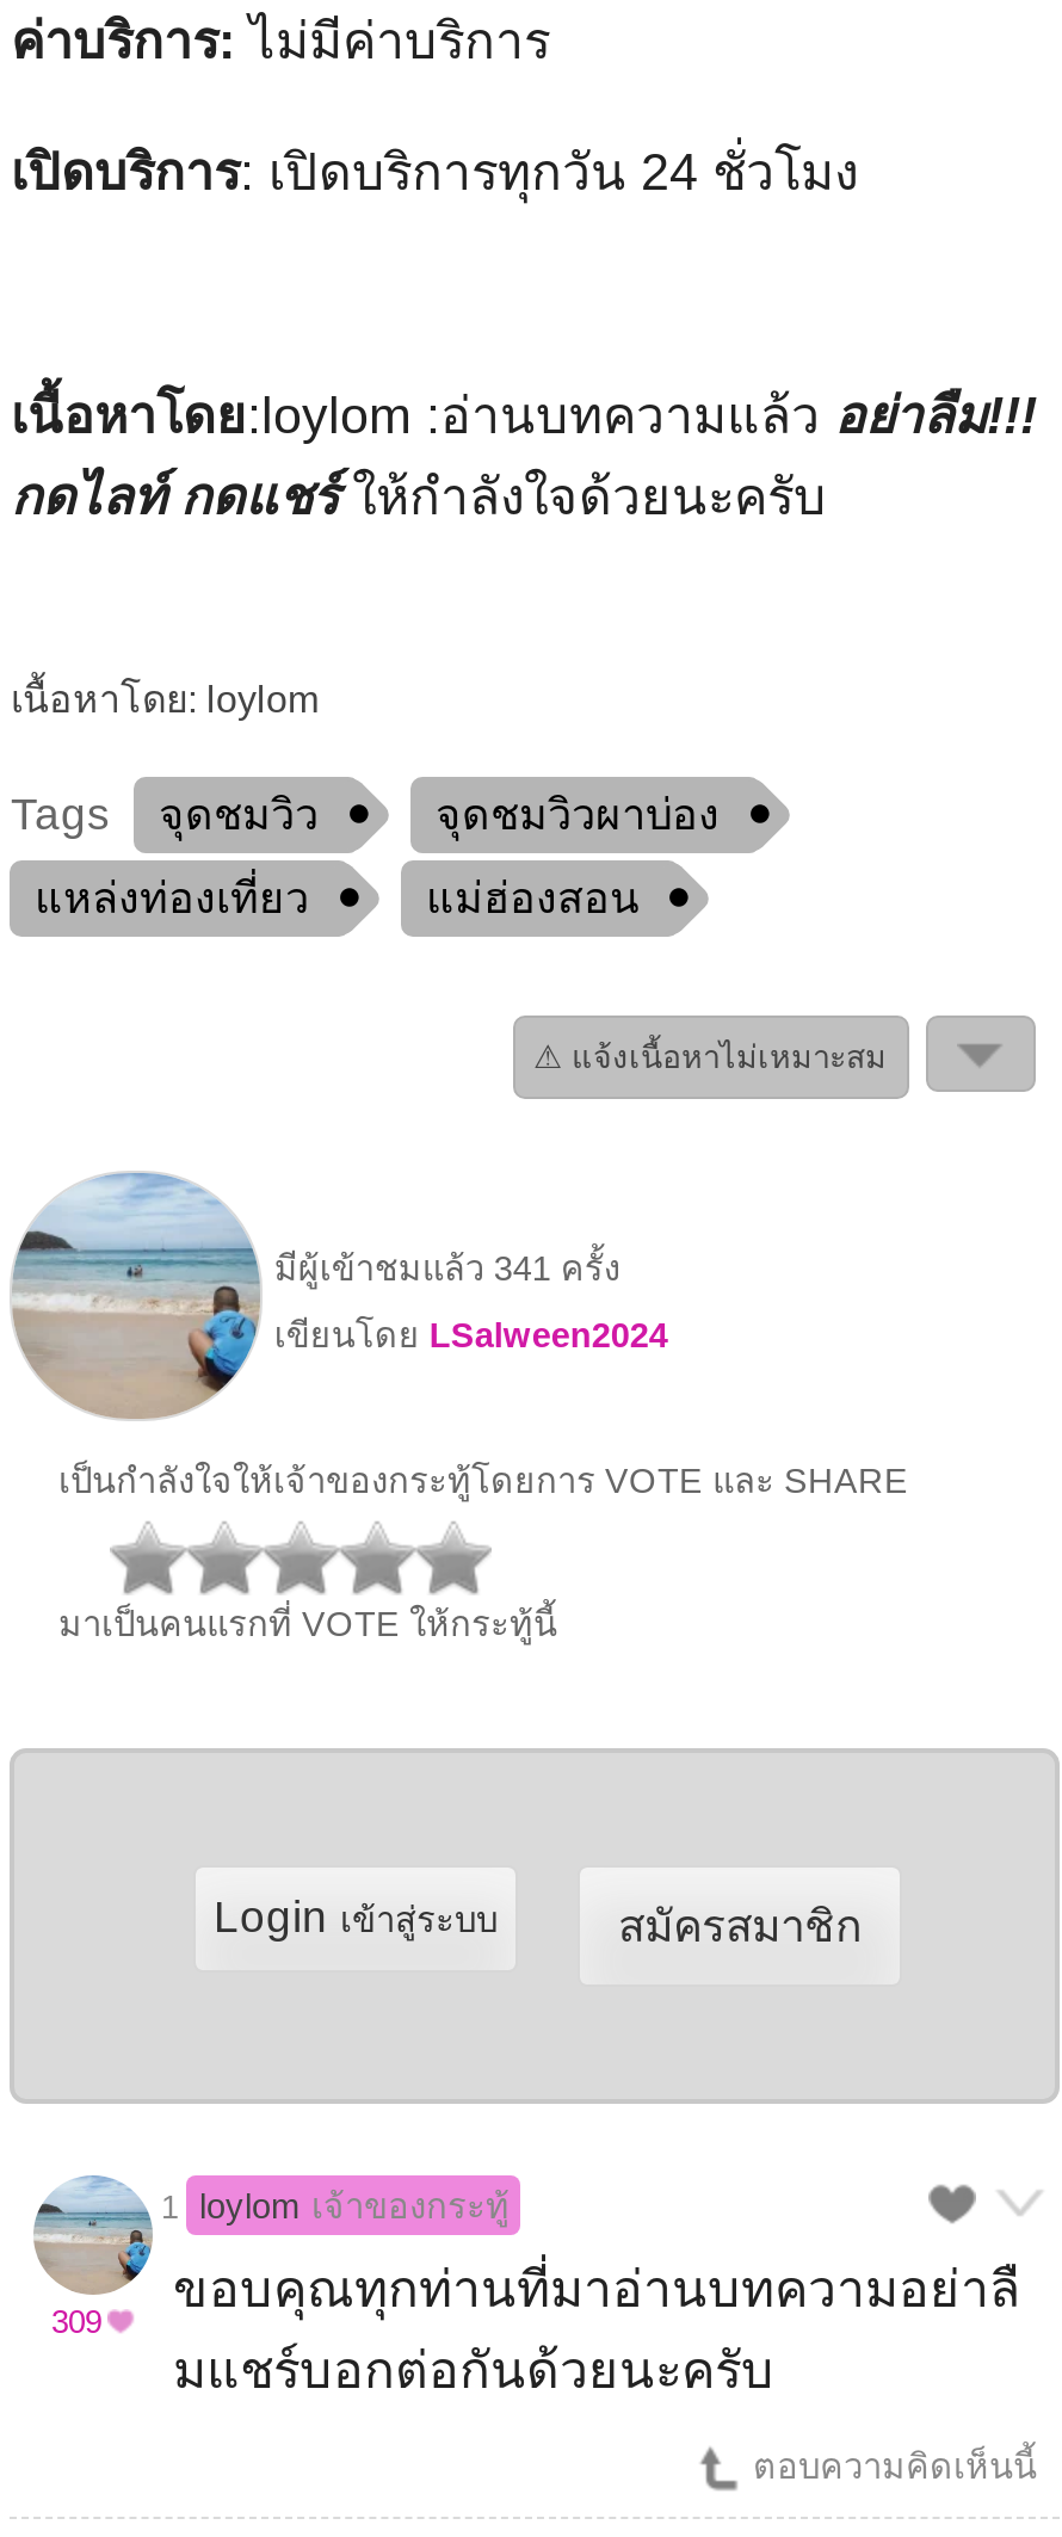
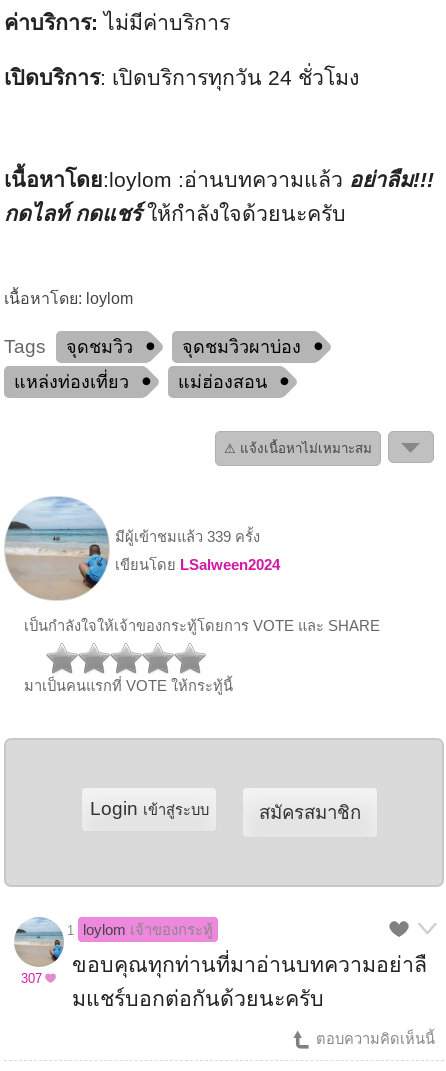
- มีผู้เข้าชมแล้ว 341 ครั้ง
+ มีผู้เข้าชมแล้ว 339 ครั้ง

- 309
+ 307
